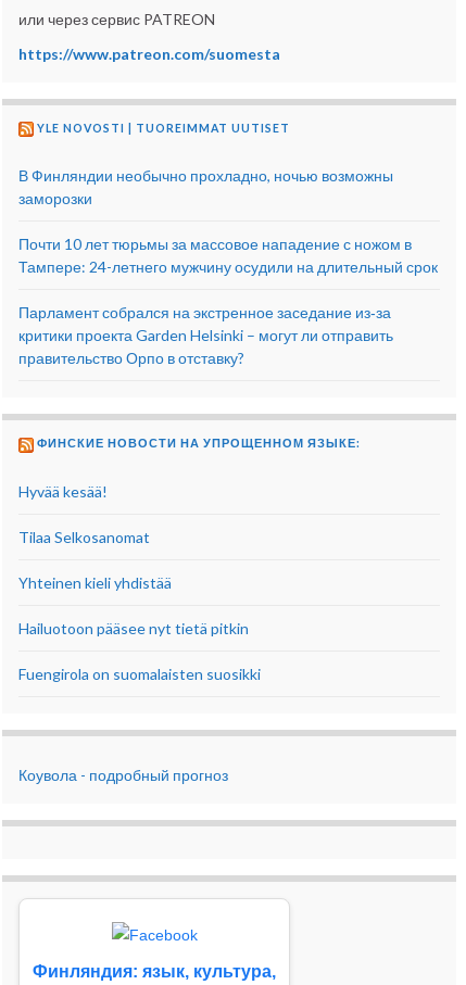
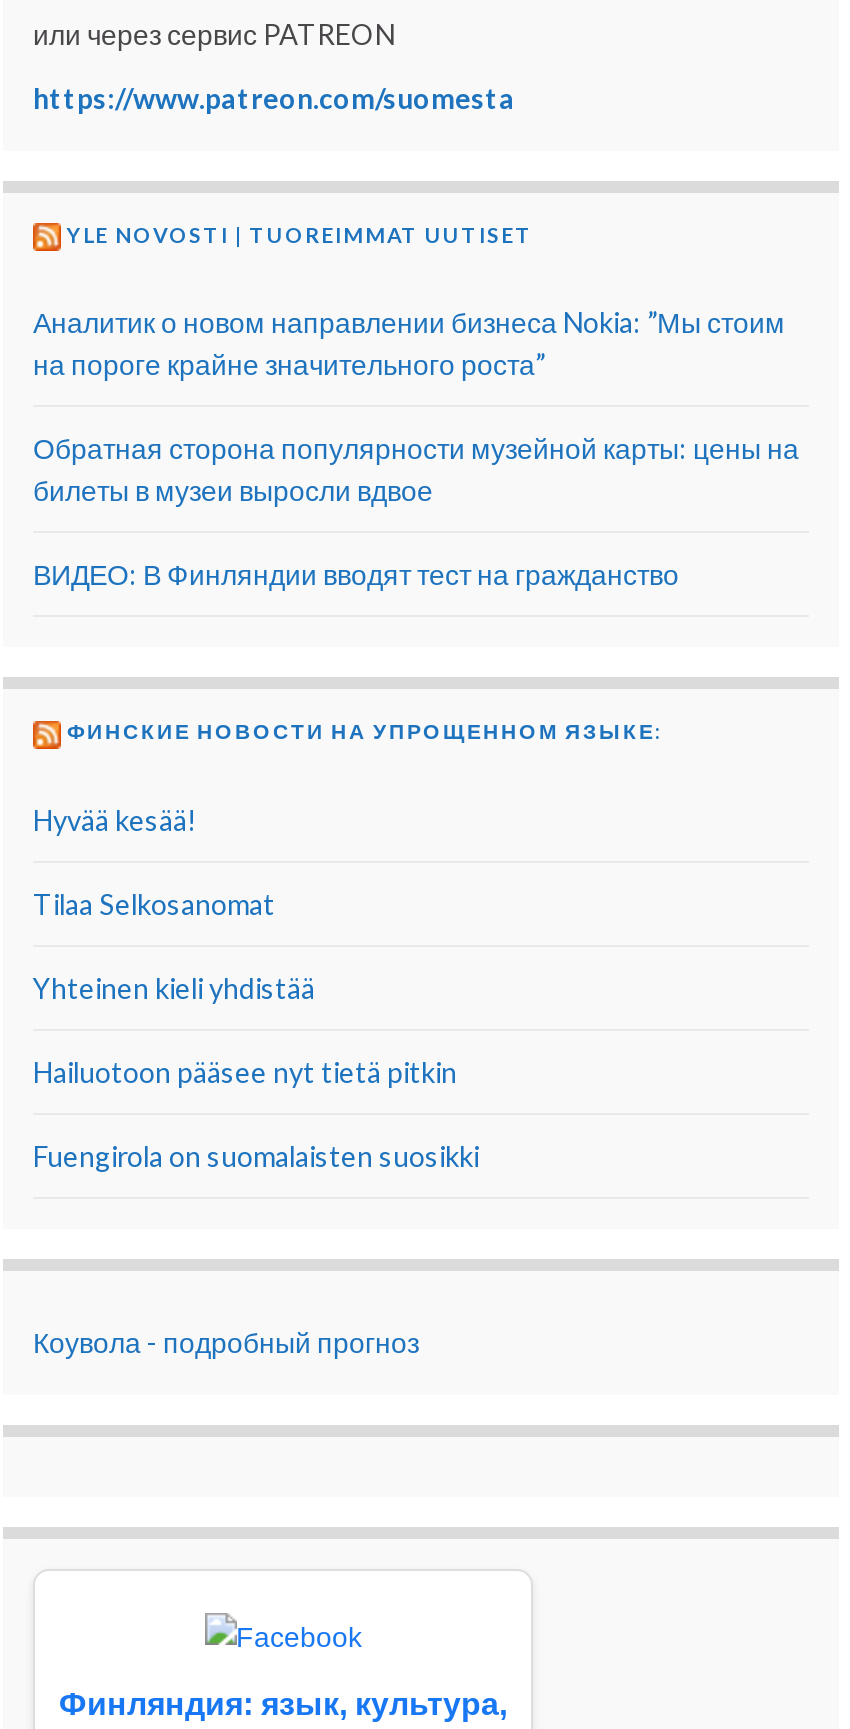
- В Финляндии необычно прохладно, ночью возможны
- заморозки
+ Аналитик о новом направлении бизнеса Nokia: ”Мы стоим
+ на пороге крайне значительного роста”

- Почти 10 лет тюрьмы за массовое нападение с ножом в
- Тампере: 24-летнего мужчину осудили на длительный срок
+ Обратная сторона популярности музейной карты: цены на
+ билеты в музеи выросли вдвое

- Парламент собрался на экстренное заседание из‑за
- критики проекта Garden Helsinki – могут ли отправить
- правительство Орпо в отставку?
+ ВИДЕО: В Финляндии вводят тест на гражданство
